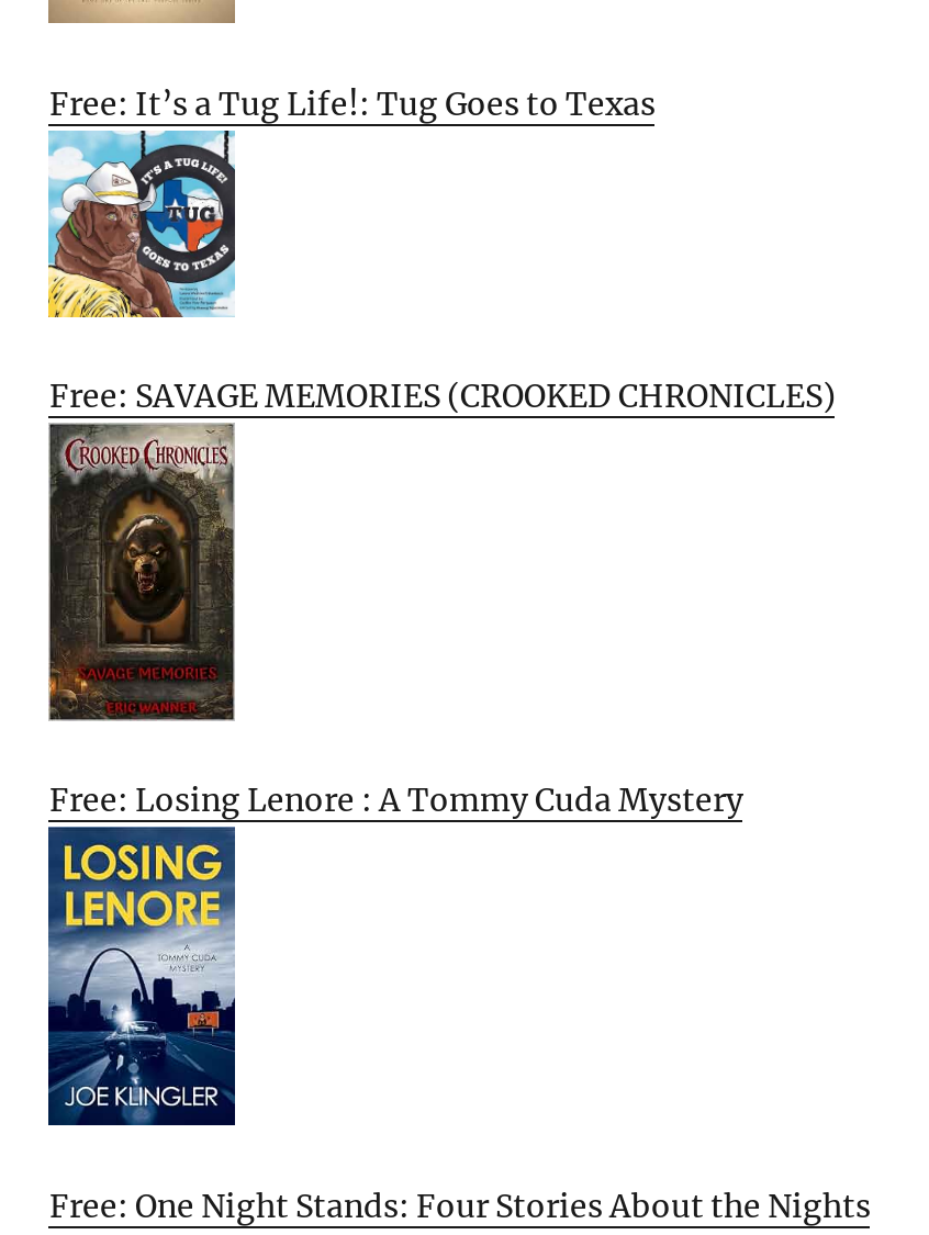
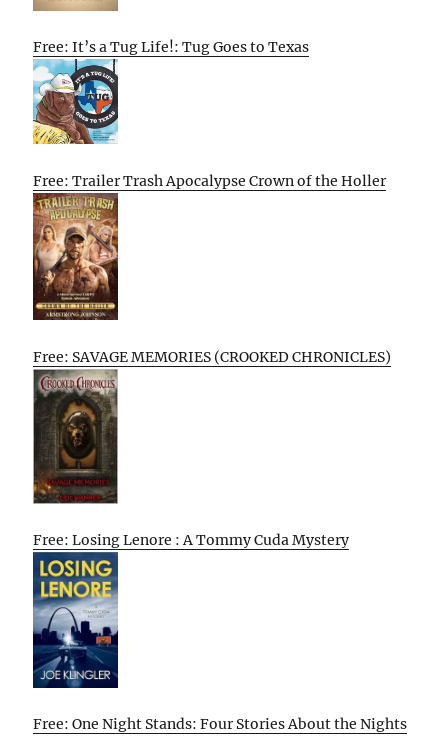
+ [image]

+ Free: Trailer Trash Apocalypse Crown of the Holler
